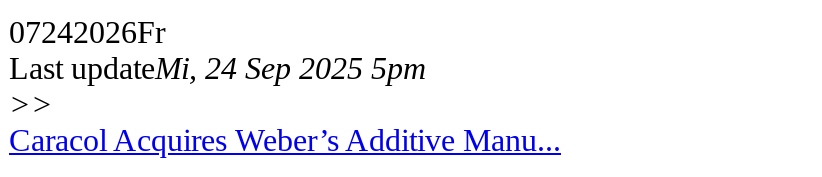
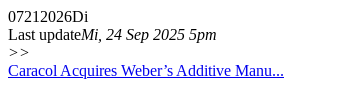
- 07242026Fr
+ 07212026Di
